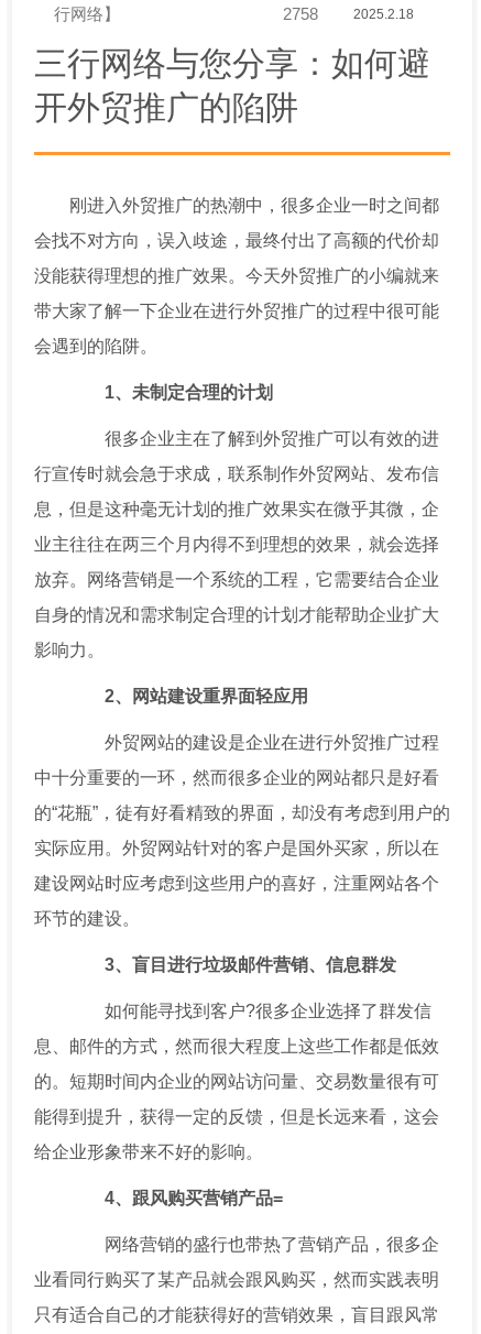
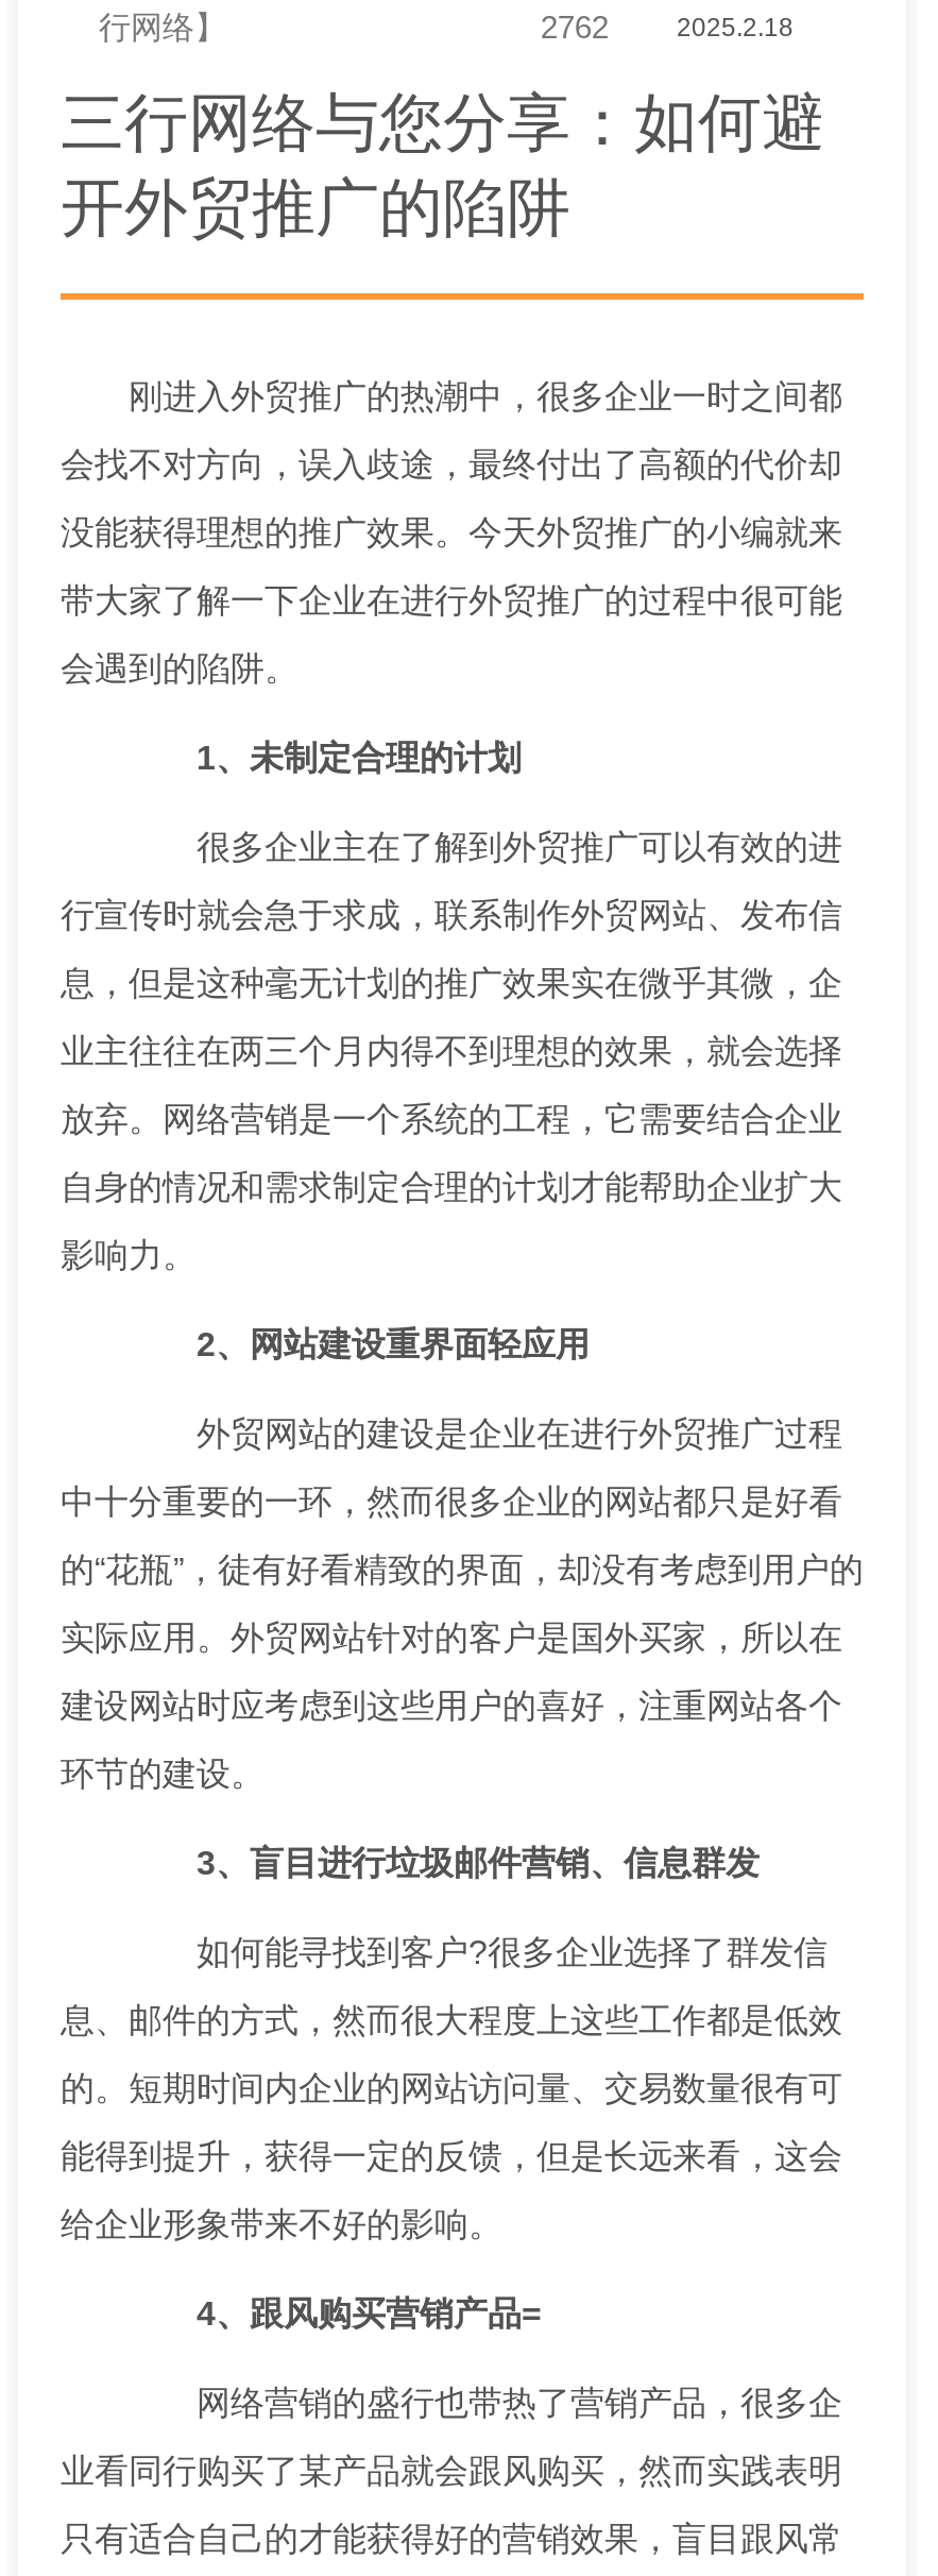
- 2758
+ 2762
